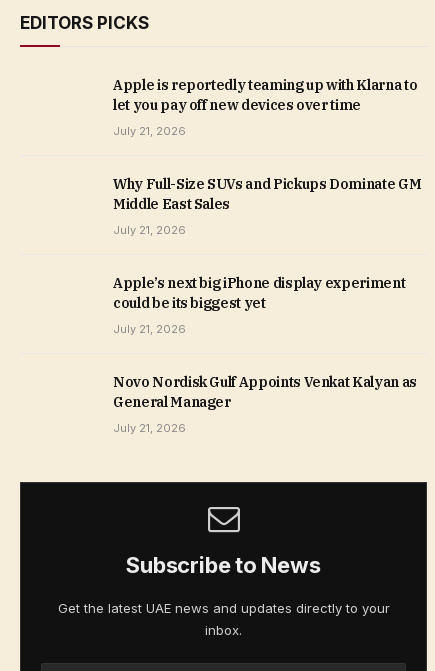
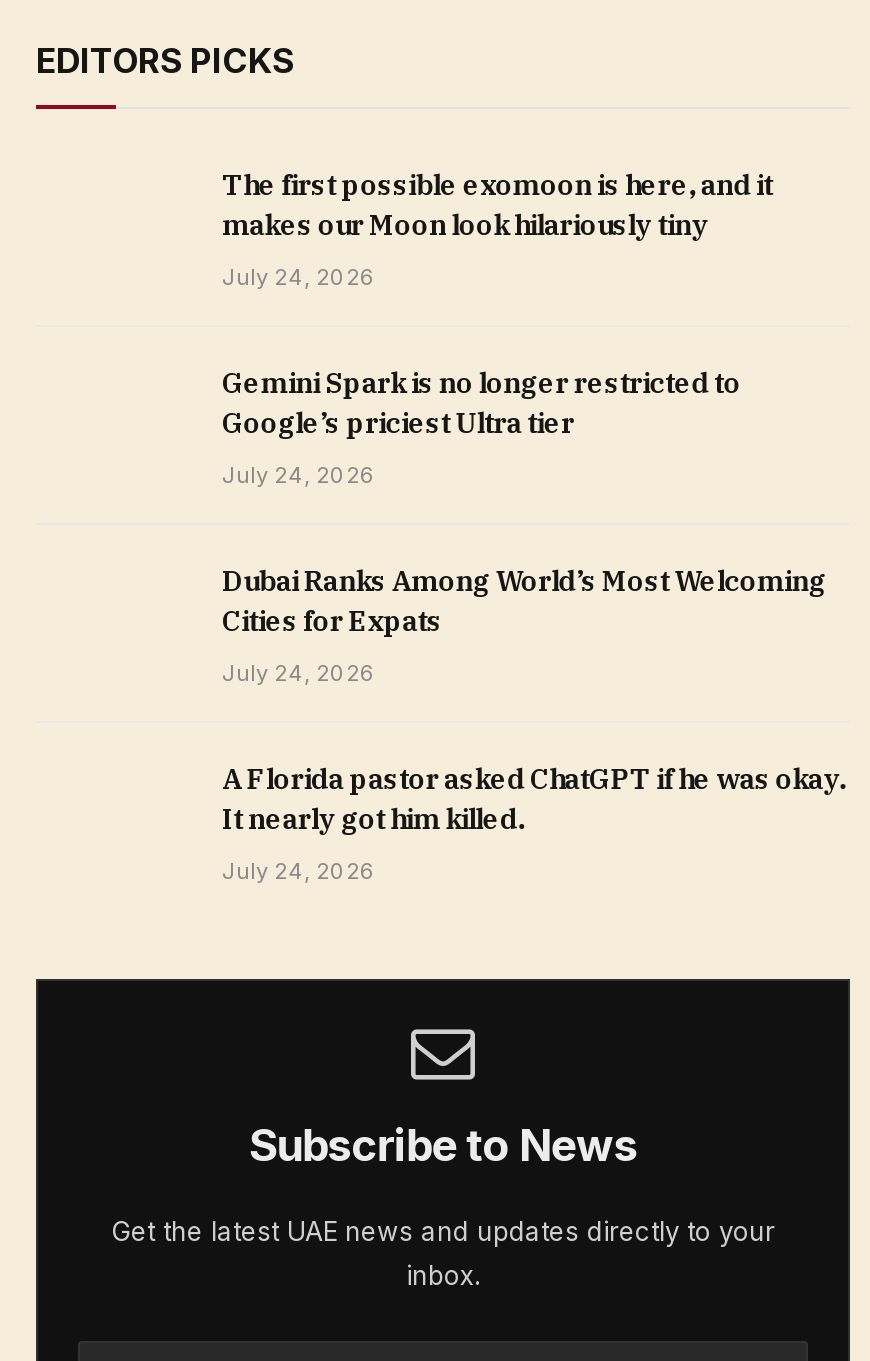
- Apple is reportedly teaming up with Klarna to
- let you pay off new devices over time
+ The first possible exomoon is here, and it
+ makes our Moon look hilariously tiny

- July 21, 2026
+ July 24, 2026

- Why Full-Size SUVs and Pickups Dominate GM
- Middle East Sales
+ Gemini Spark is no longer restricted to
+ Google’s priciest Ultra tier

- July 21, 2026
+ July 24, 2026

- Apple’s next big iPhone display experiment
- could be its biggest yet
+ Dubai Ranks Among World’s Most Welcoming
+ Cities for Expats

- July 21, 2026
+ July 24, 2026

- Novo Nordisk Gulf Appoints Venkat Kalyan as
- General Manager
+ A Florida pastor asked ChatGPT if he was okay.
+ It nearly got him killed.

- July 21, 2026
+ July 24, 2026
